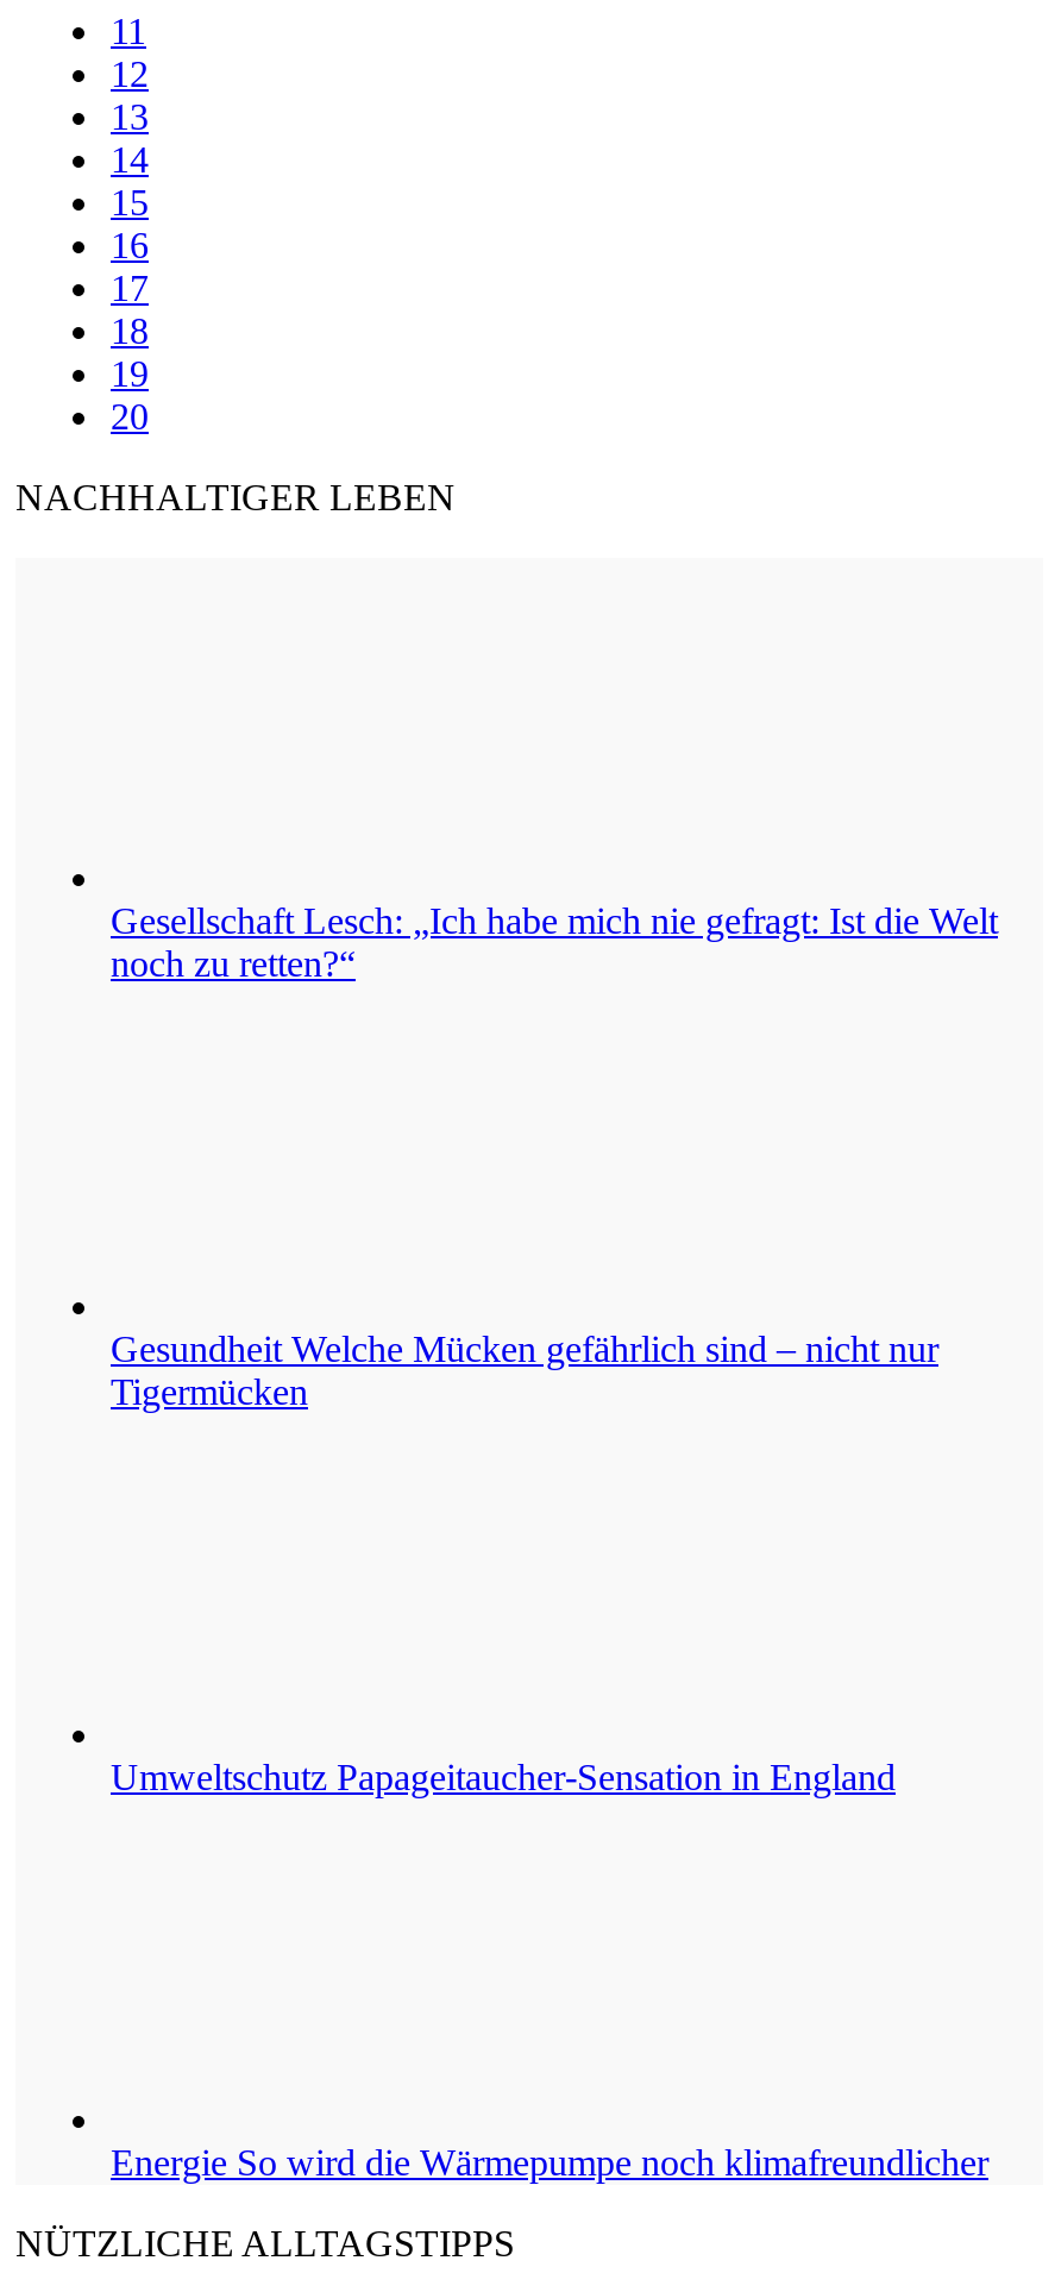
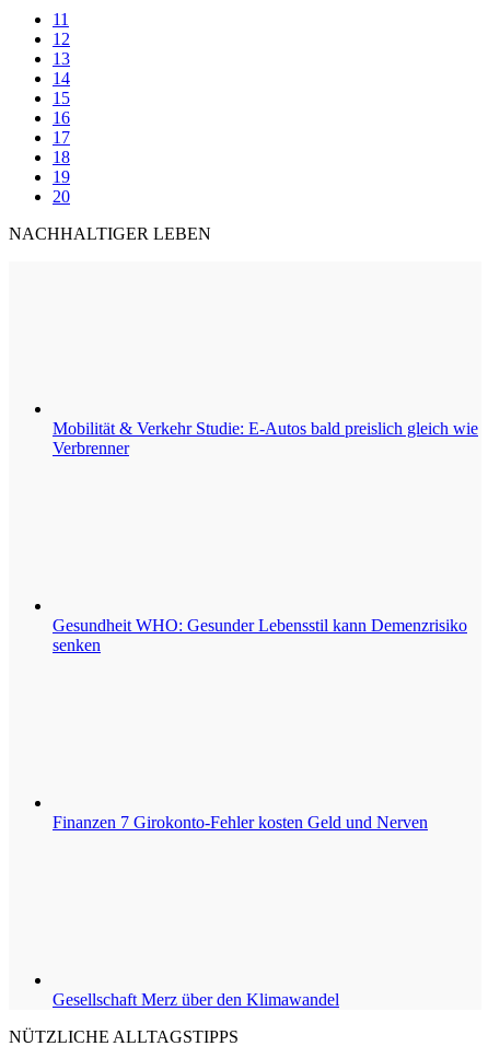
- Gesellschaft Lesch: „Ich habe mich nie gefragt: Ist die Welt
- noch zu retten?“
+ Mobilität & Verkehr Studie: E-Autos bald preislich gleich wie
+ Verbrenner

- Gesundheit Welche Mücken gefährlich sind – nicht nur
- Tigermücken
+ Gesundheit WHO: Gesunder Lebensstil kann Demenzrisiko
+ senken

- Umweltschutz Papageitaucher-Sensation in England
+ Finanzen 7 Girokonto-Fehler kosten Geld und Nerven

- Energie So wird die Wärmepumpe noch klimafreundlicher
+ Gesellschaft Merz über den Klimawandel
